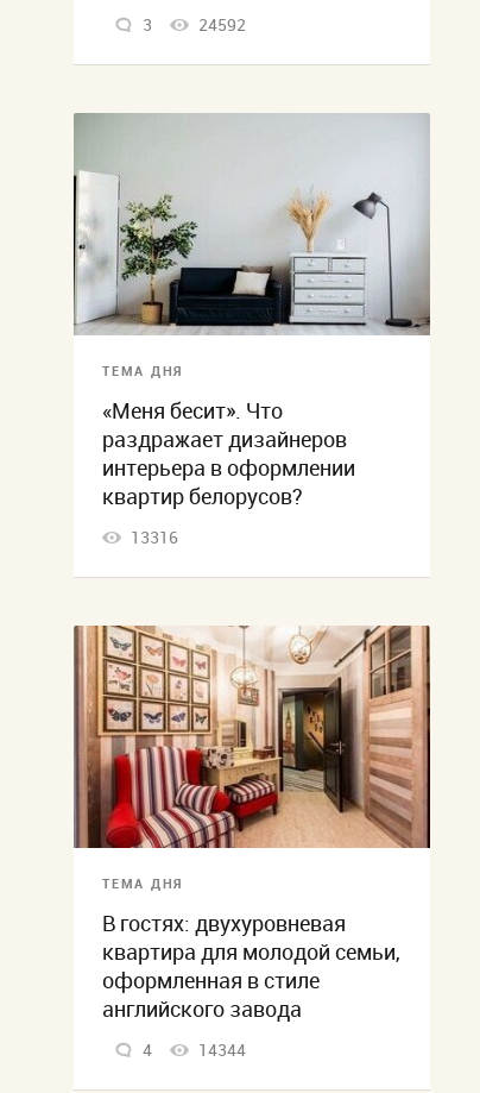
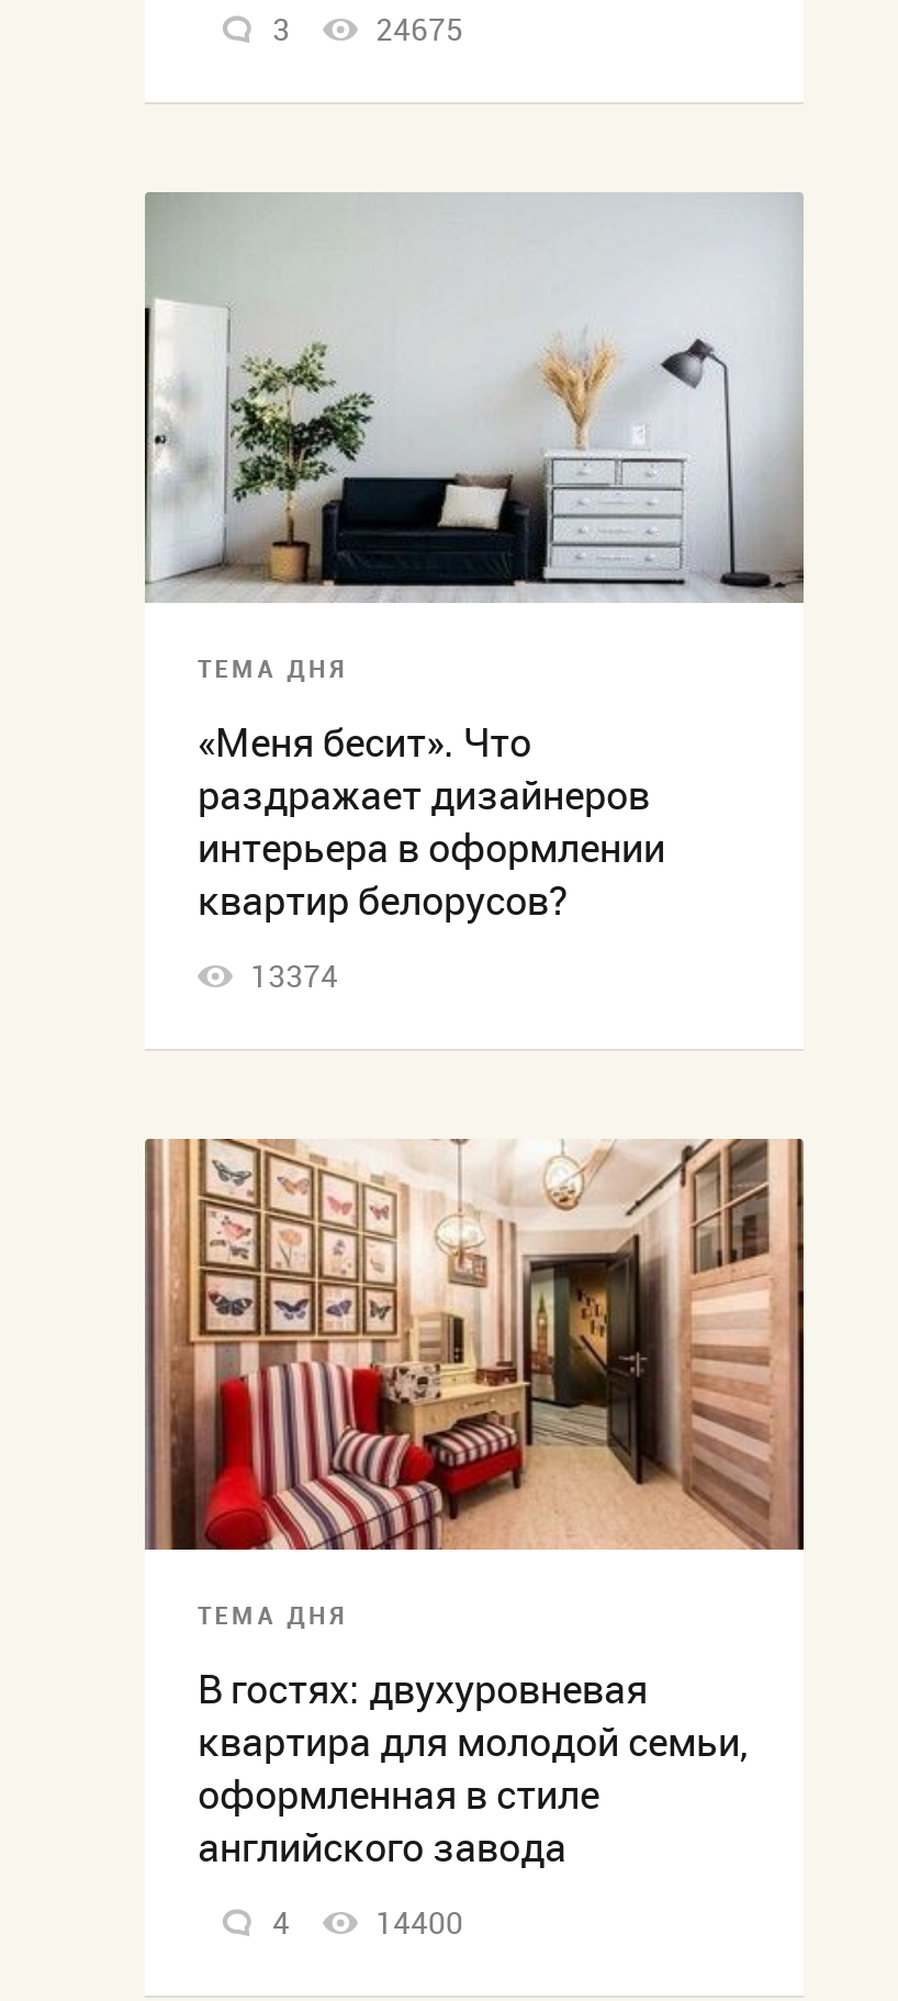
- 24592
+ 24675

- 13316
+ 13374

- 14344
+ 14400
